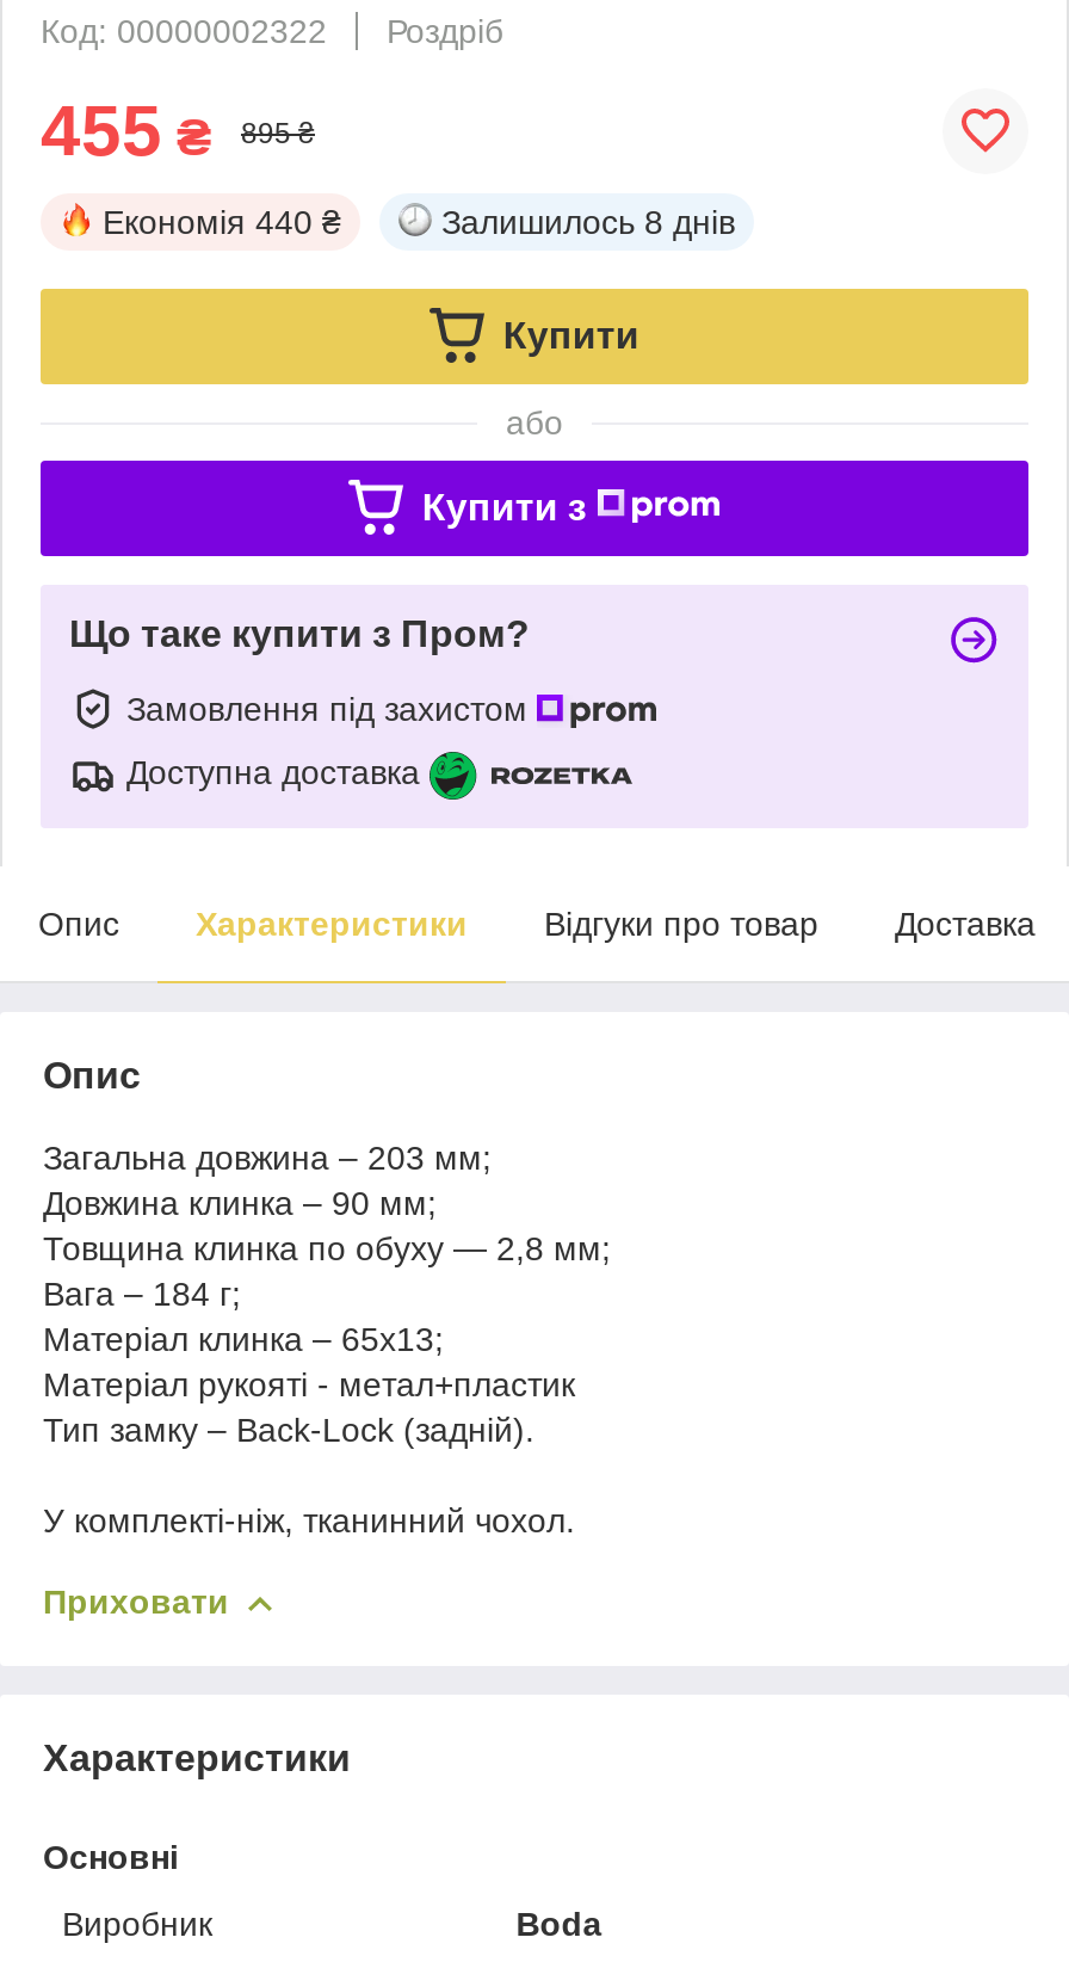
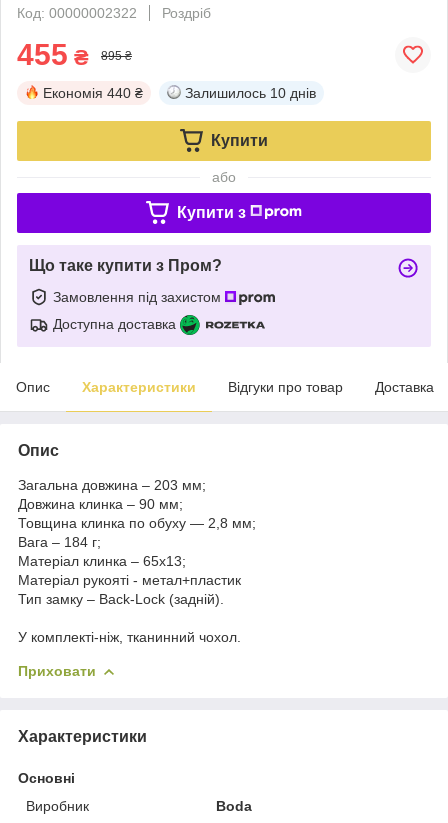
- Залишилось 8 днів
+ Залишилось 10 днів
